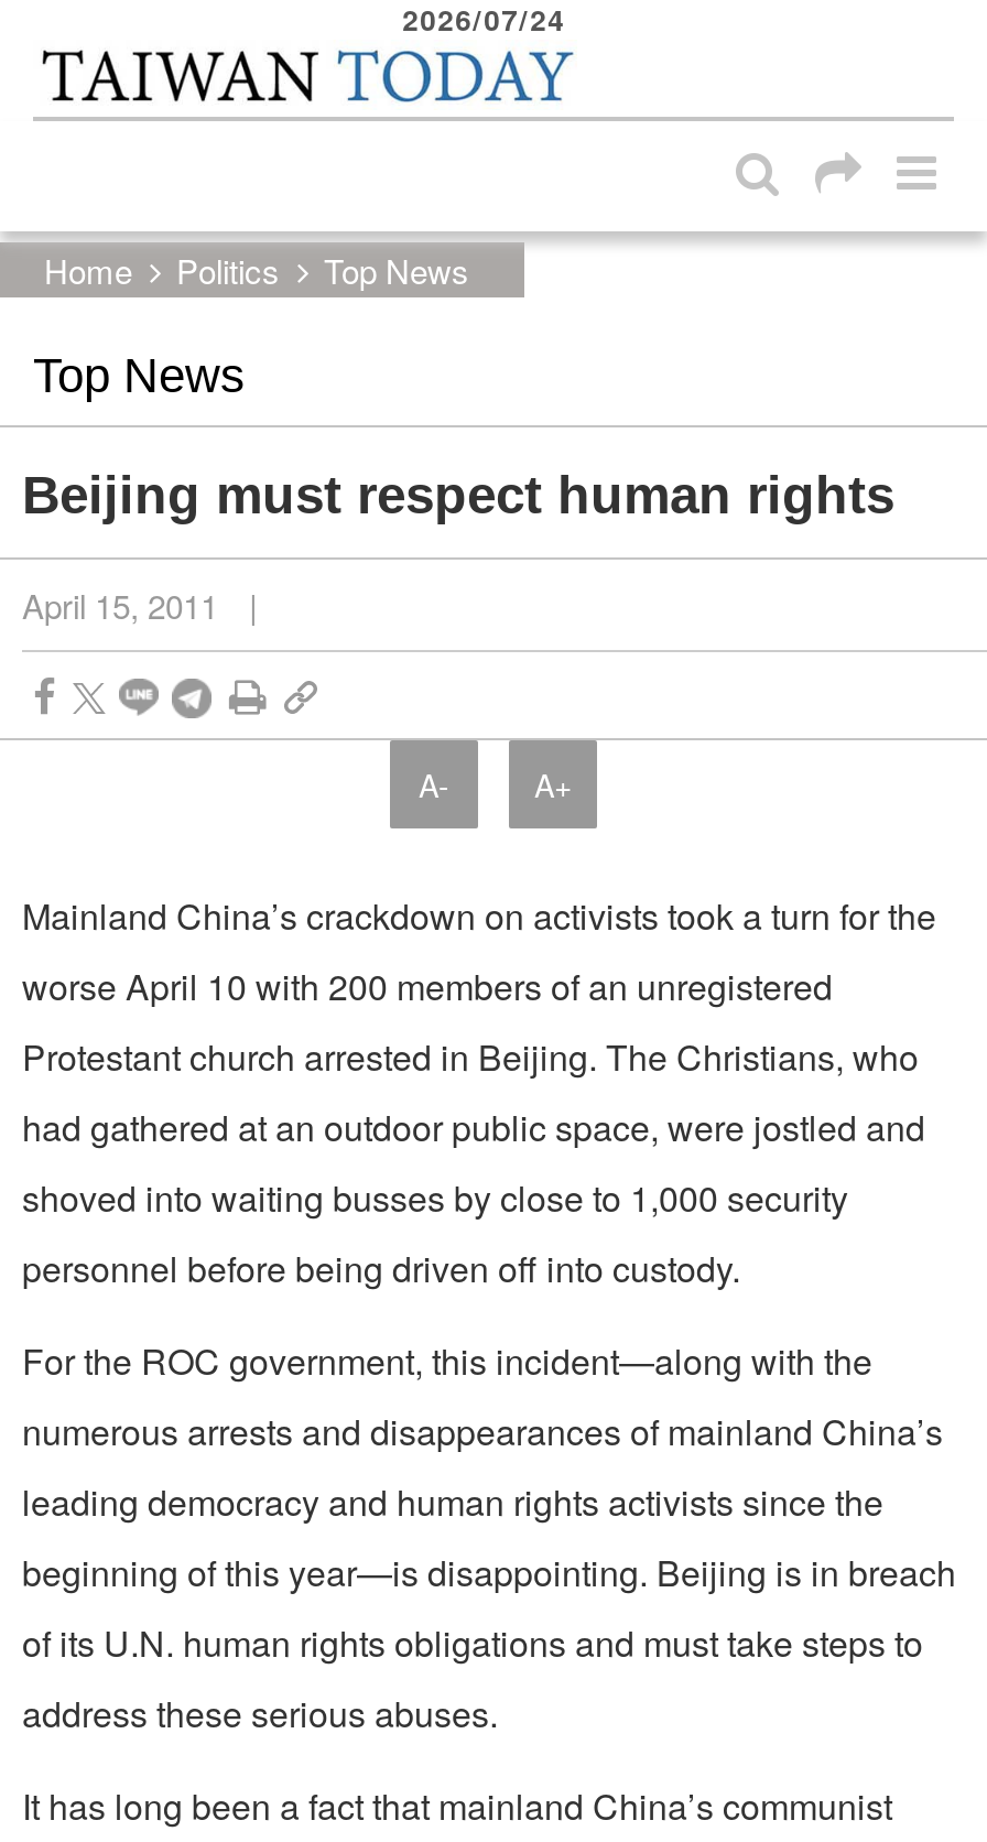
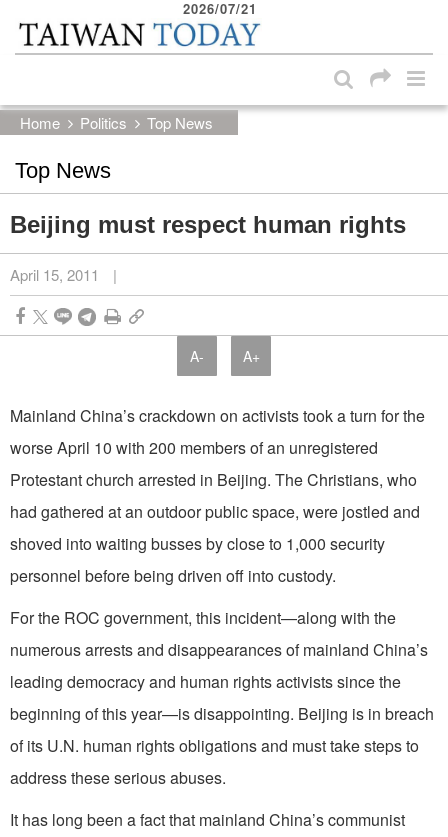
- 2026/07/24
+ 2026/07/21
